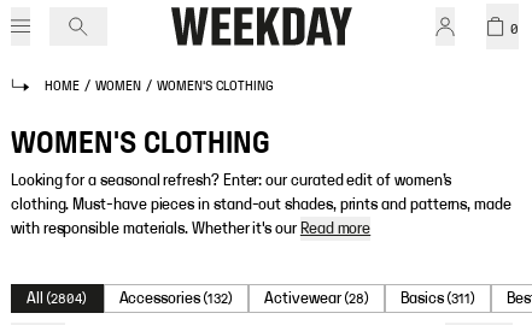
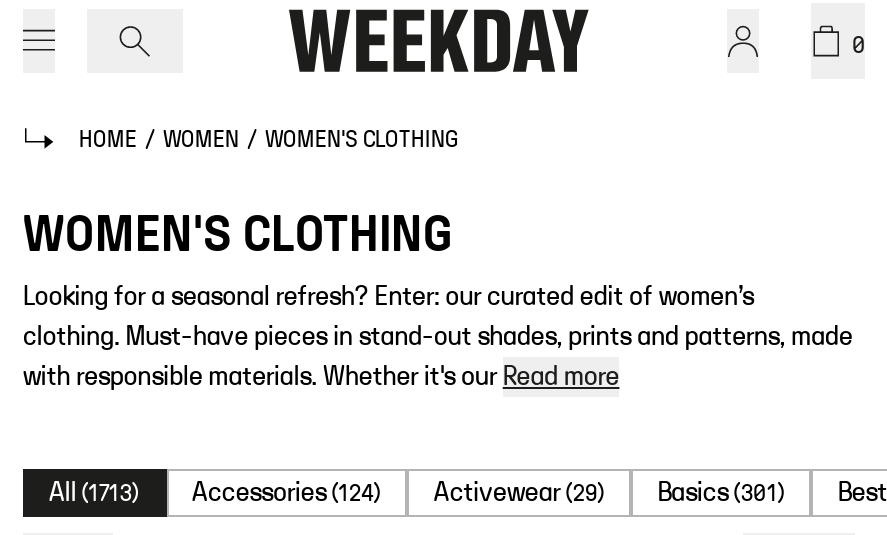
- All (2804)
+ All (1713)

- Accessories (132)
+ Accessories (124)

- Activewear (28)
+ Activewear (29)

- Basics (311)
+ Basics (301)
